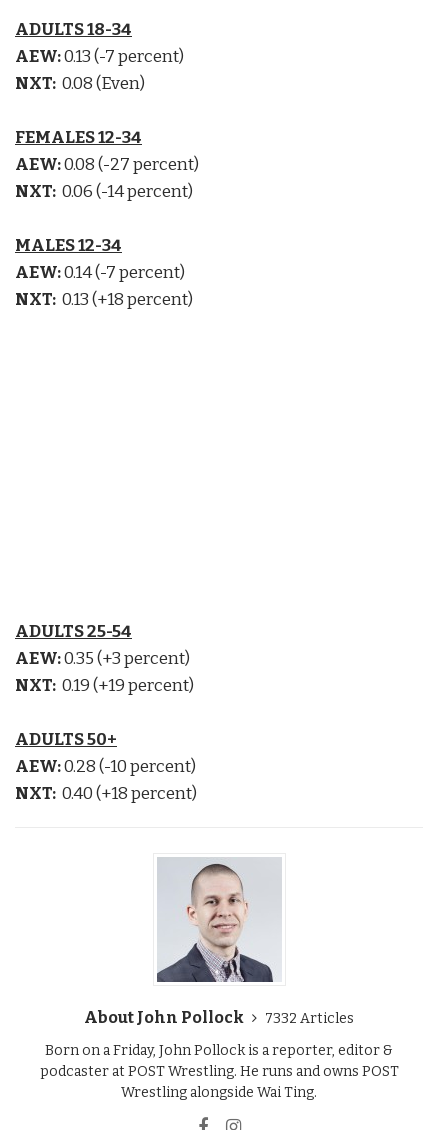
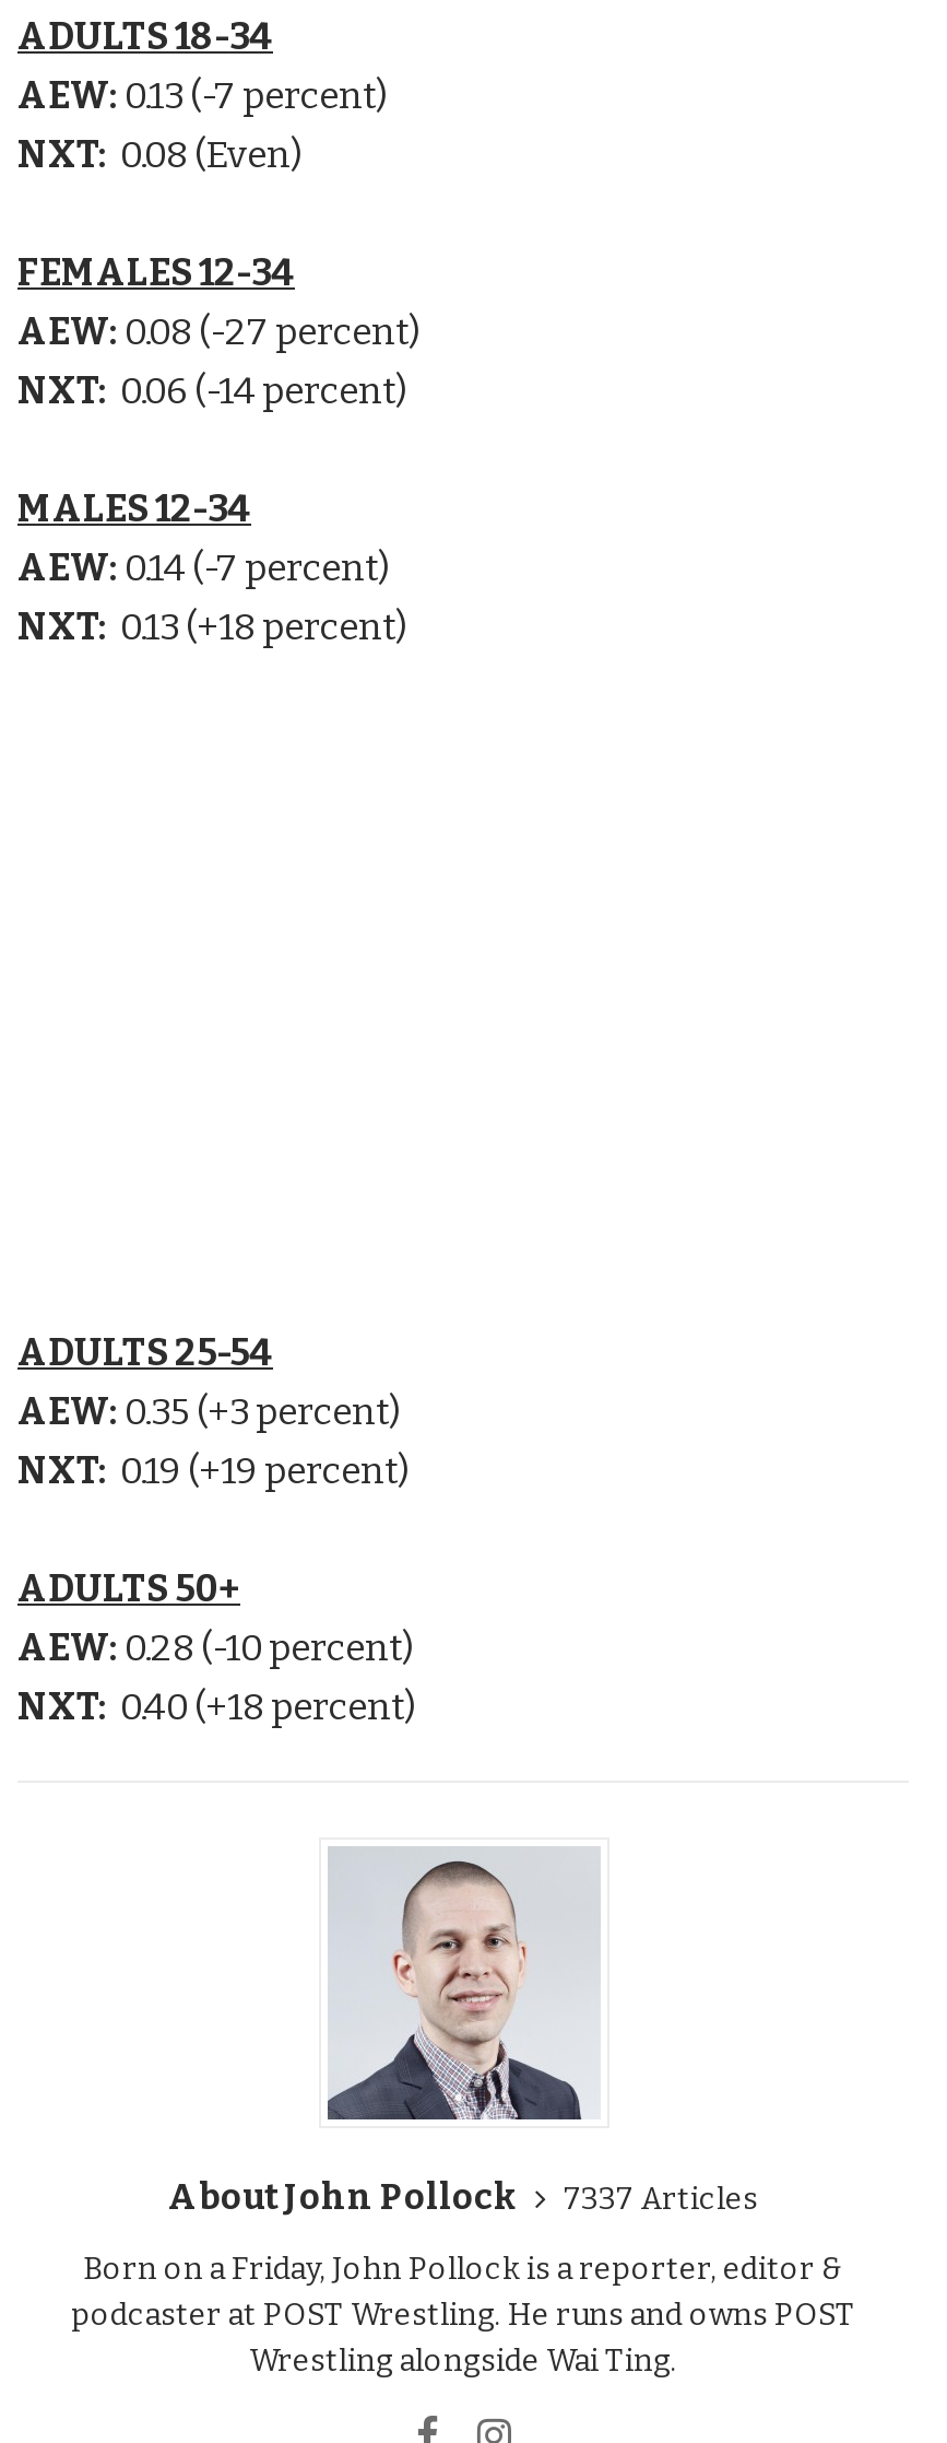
- About John Pollock 7332 Articles
+ About John Pollock 7337 Articles
